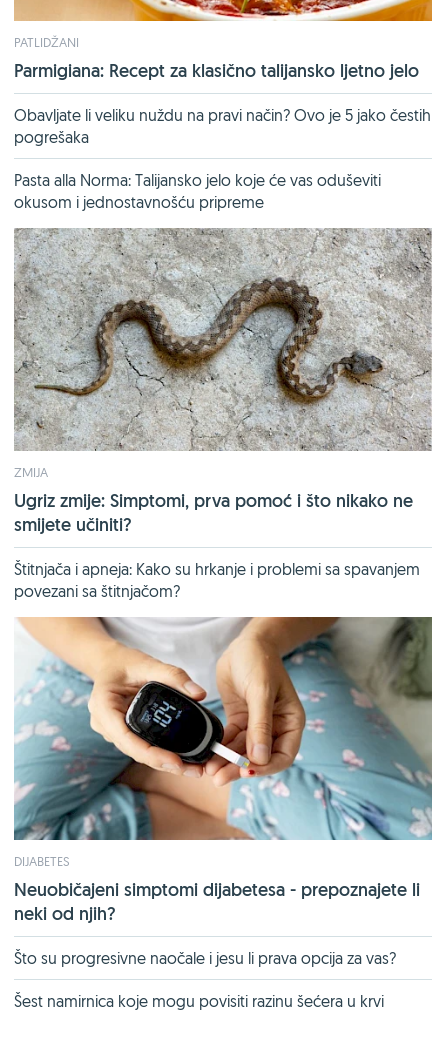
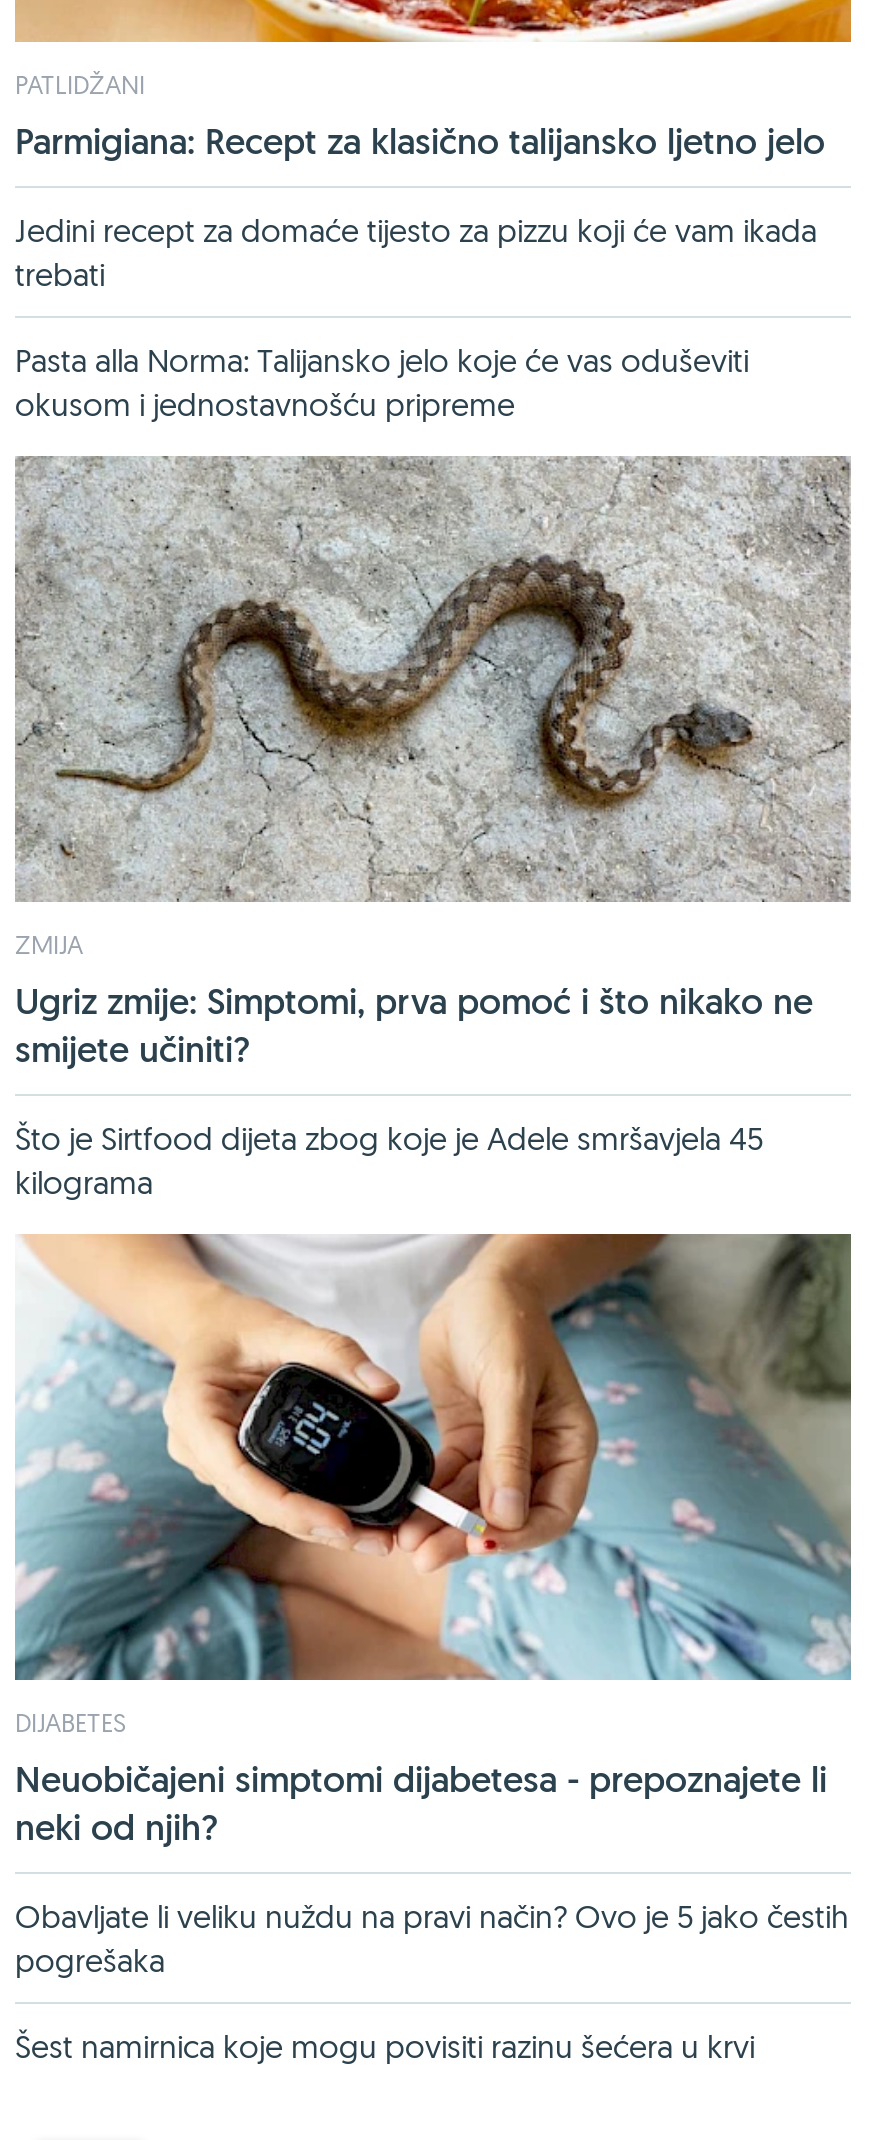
+ Jedini recept za domaće tijesto za pizzu koji će vam ikada
+ trebati

moved down: Obavljate li veliku nuždu na pravi način? Ovo je 5 jako čestih | pogrešaka

- Štitnjača i apneja: Kako su hrkanje i problemi sa spavanjem
- povezani sa štitnjačom?
+ Što je Sirtfood dijeta zbog koje je Adele smršavjela 45
+ kilograma

- Što su progresivne naočale i jesu li prava opcija za vas?
